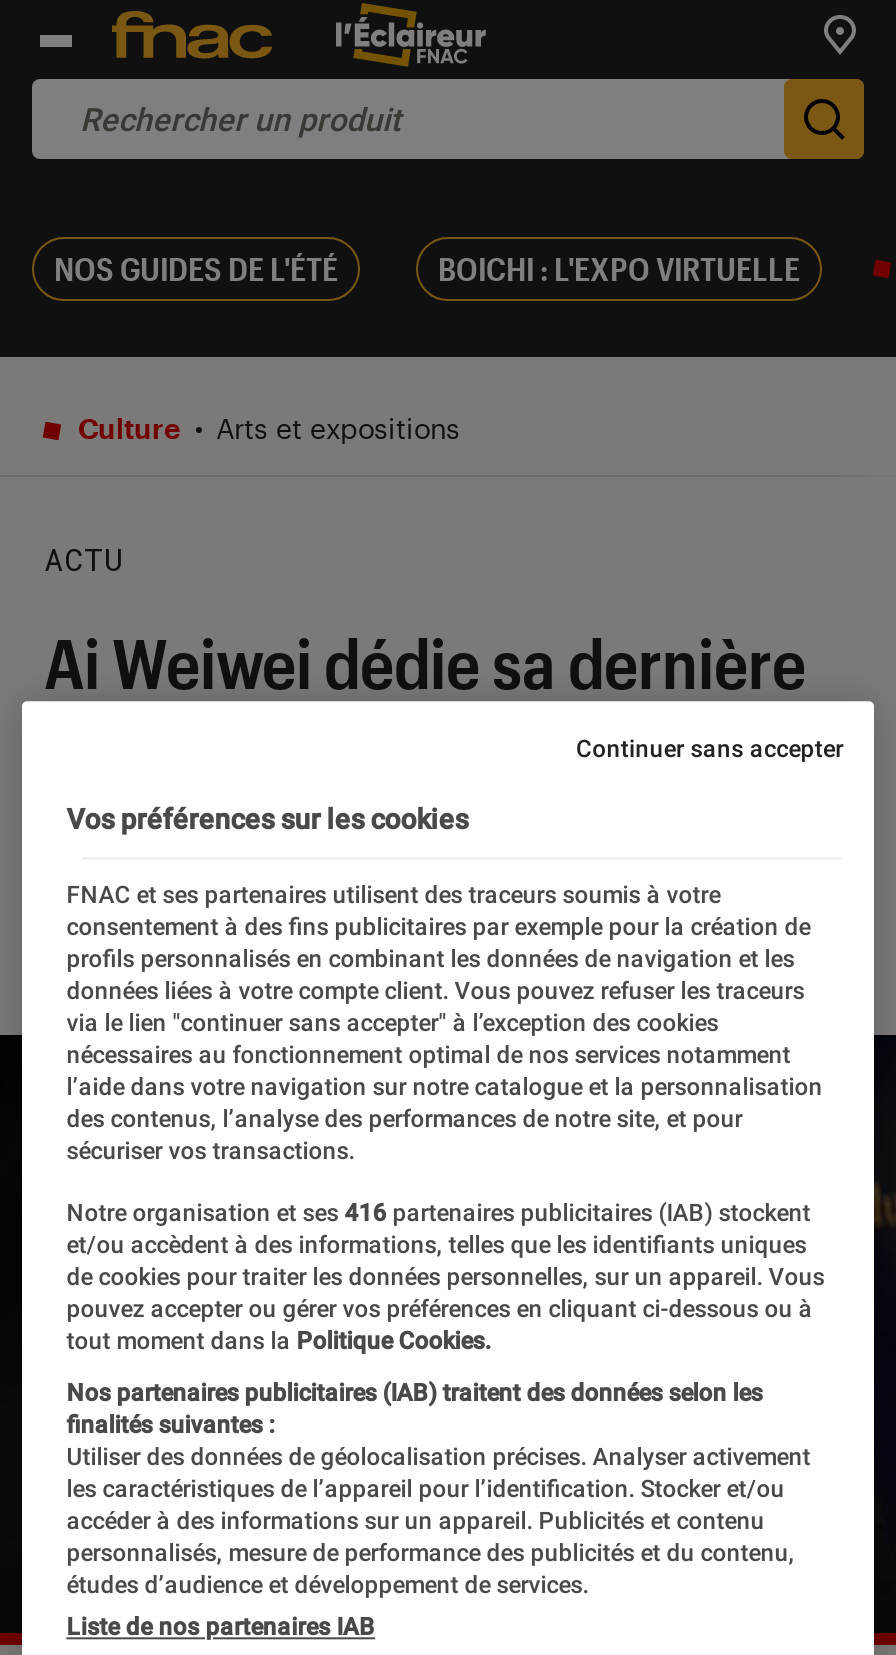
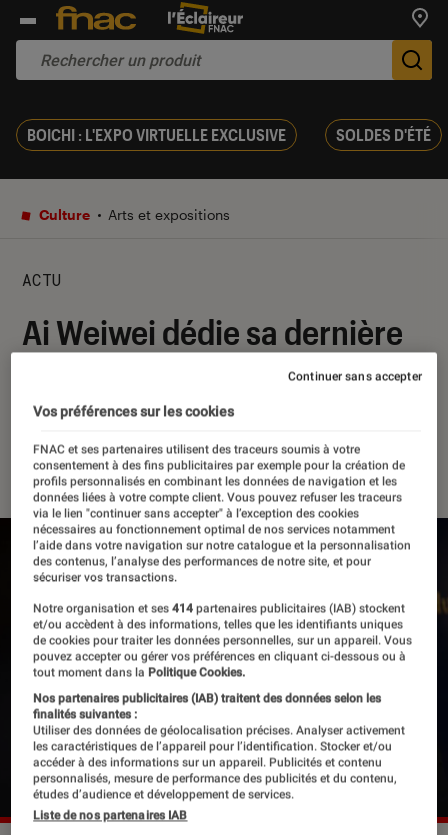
- NOS GUIDES DE L'ÉTÉ
- BOICHI : L'EXPO VIRTUELLE
+ BOICHI : L'EXPO VIRTUELLE EXCLUSIVE
+ SOLDES D'ÉTÉ

- Notre organisation et ses 416 partenaires publicitaires (IAB) stockent
+ Notre organisation et ses 414 partenaires publicitaires (IAB) stockent
